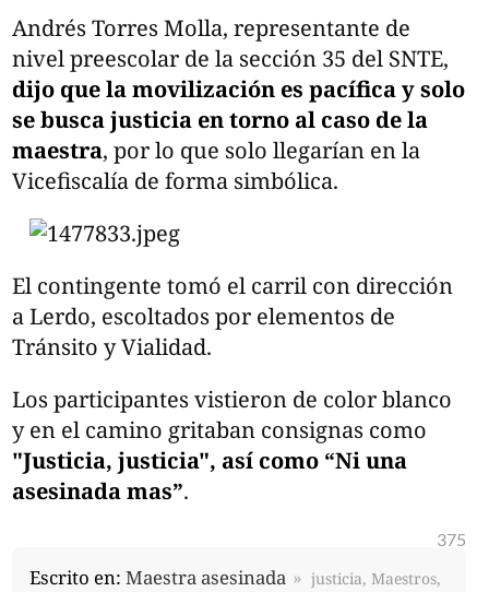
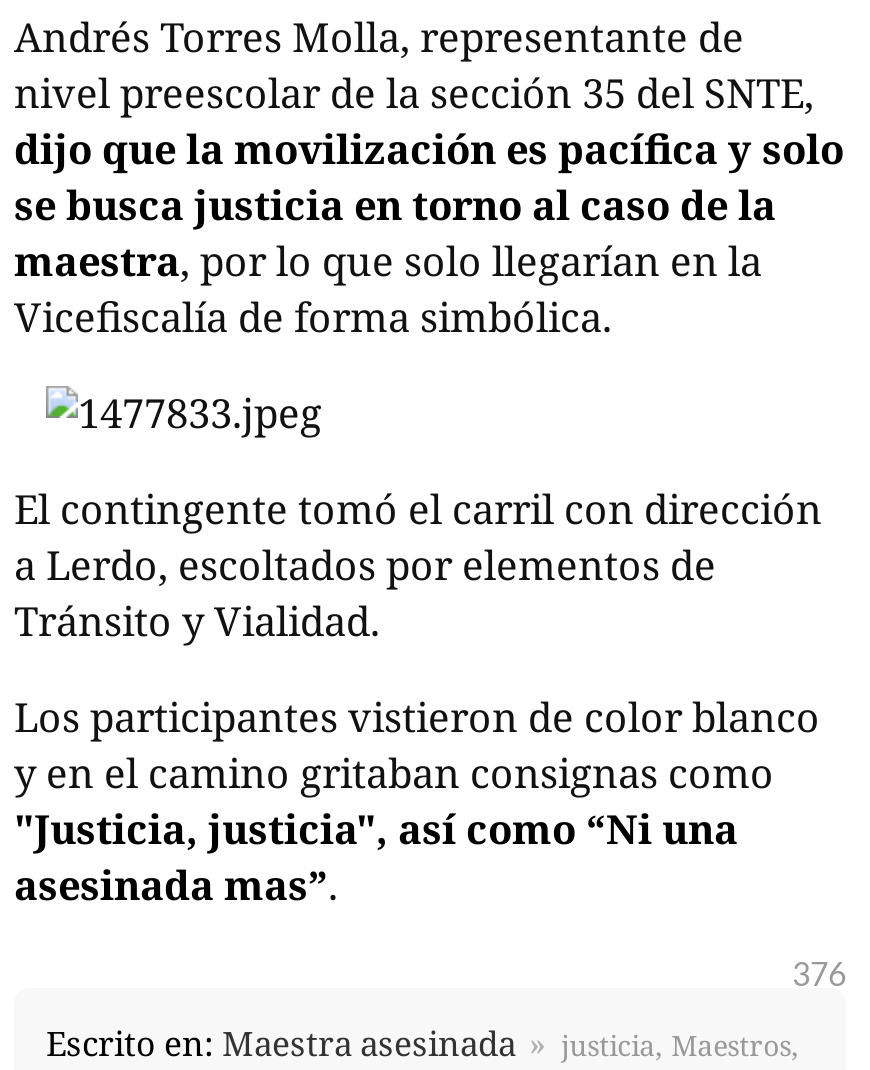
- 375
+ 376
